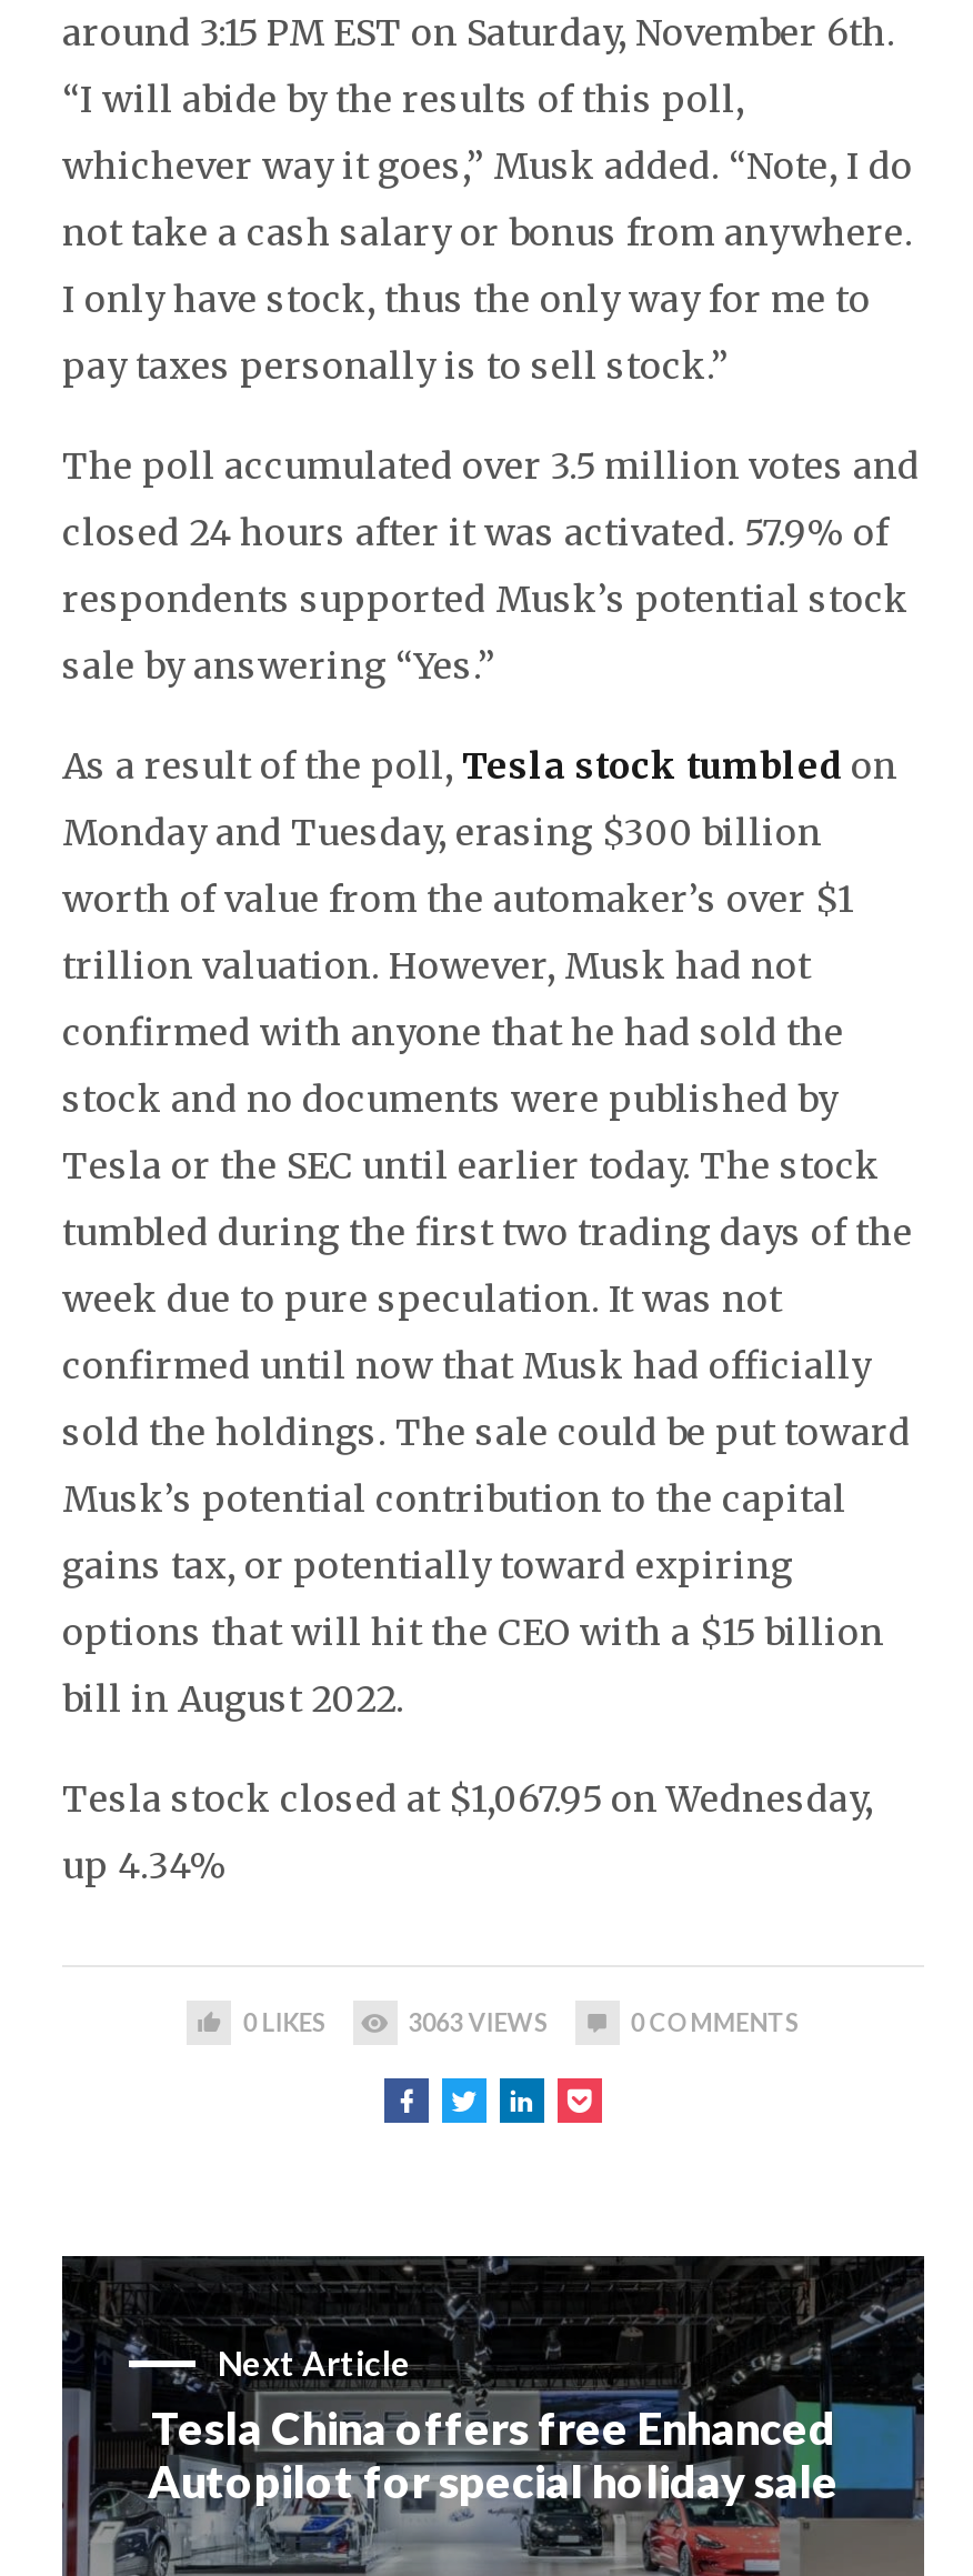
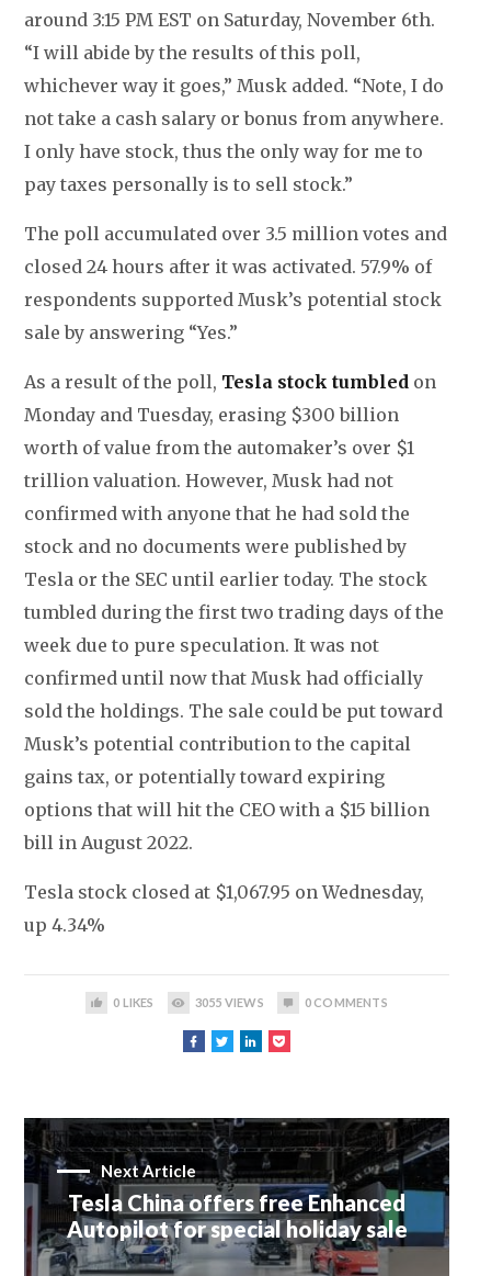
- 3063 VIEWS
+ 3055 VIEWS
